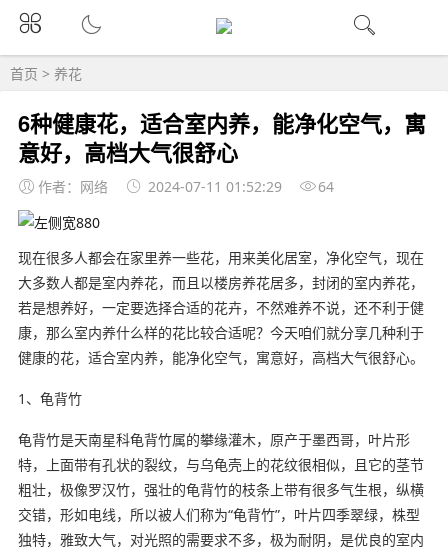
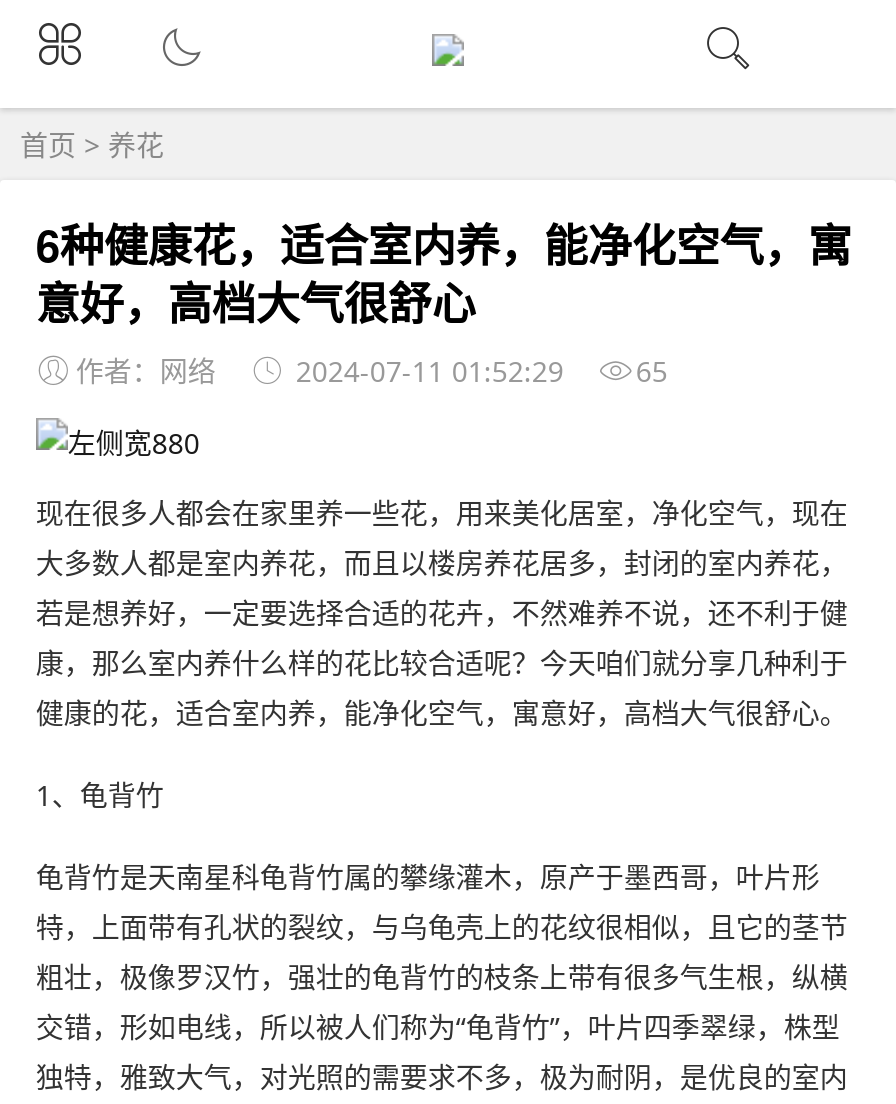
- 作者：网络 2024-07-11 01:52:29 64
+ 作者：网络 2024-07-11 01:52:29 65
